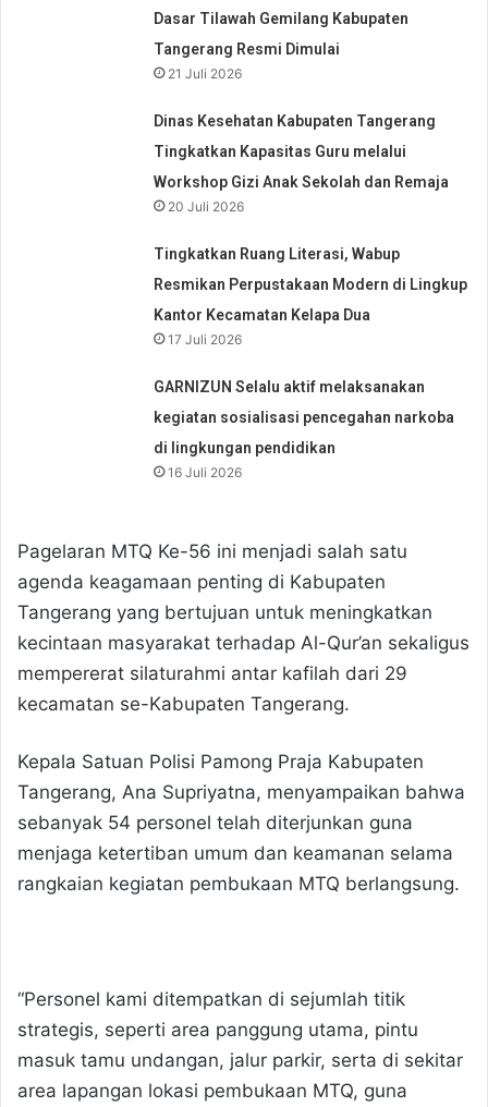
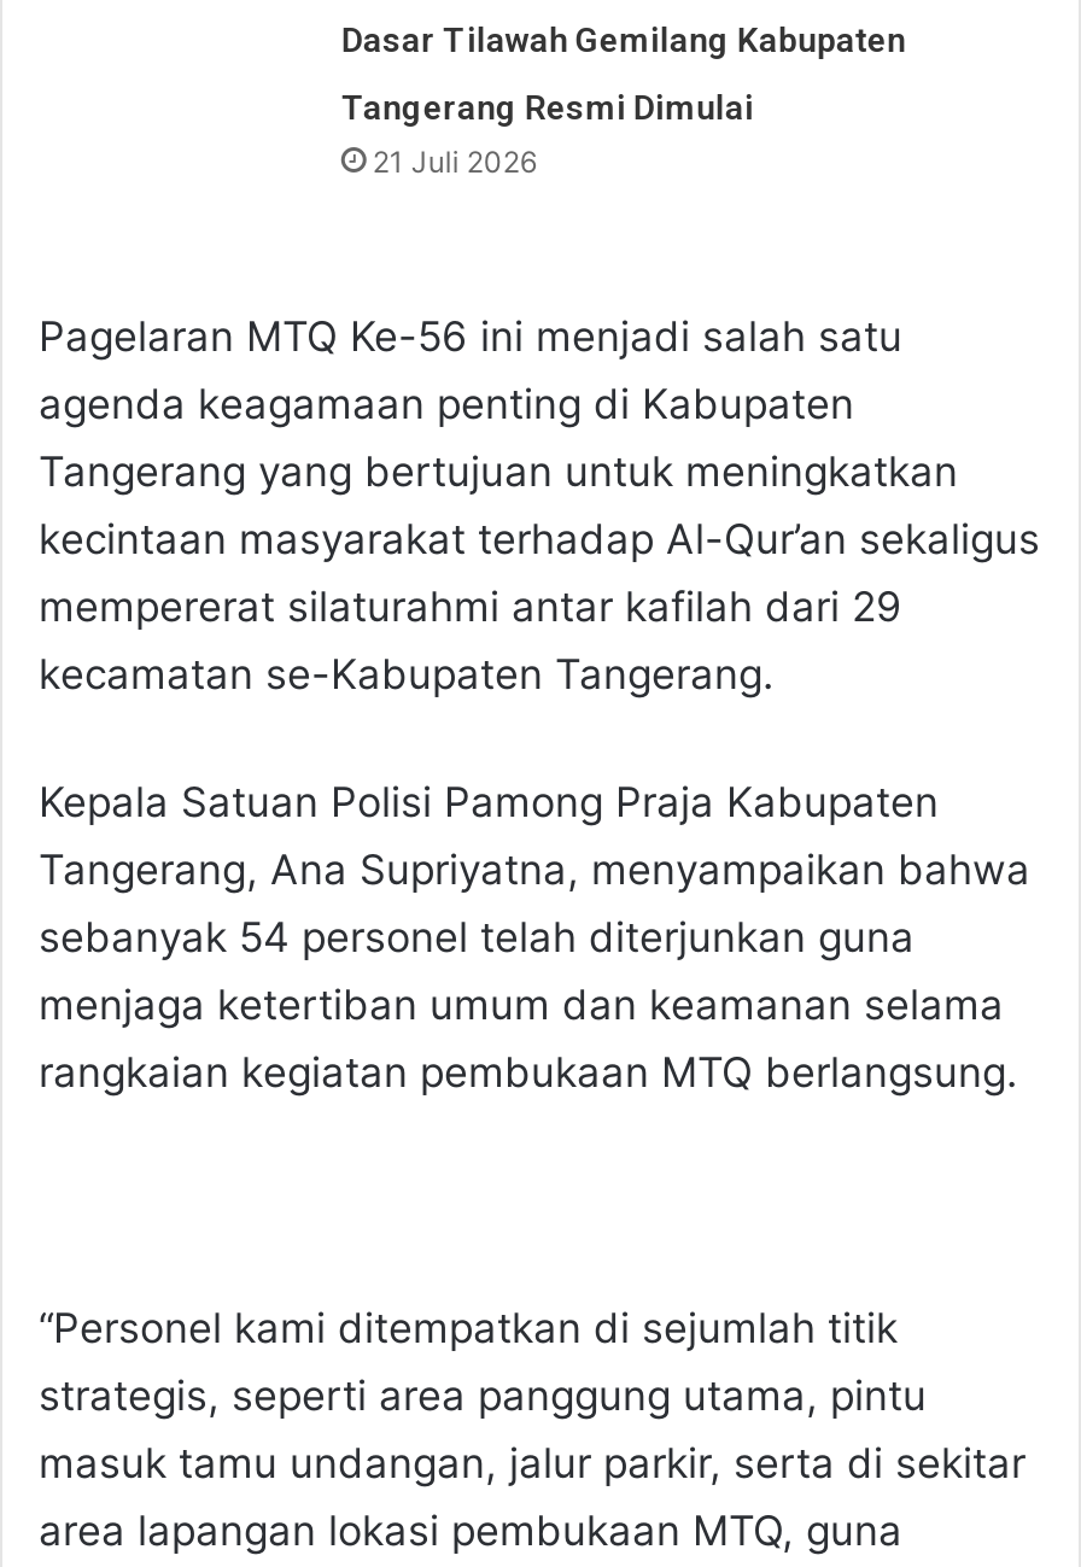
- Dinas Kesehatan Kabupaten Tangerang
- Tingkatkan Kapasitas Guru melalui
- Workshop Gizi Anak Sekolah dan Remaja
- 20 Juli 2026
- Tingkatkan Ruang Literasi, Wabup
- Resmikan Perpustakaan Modern di Lingkup
- Kantor Kecamatan Kelapa Dua
- 17 Juli 2026
- GARNIZUN Selalu aktif melaksanakan
- kegiatan sosialisasi pencegahan narkoba
- di lingkungan pendidikan
- 16 Juli 2026
